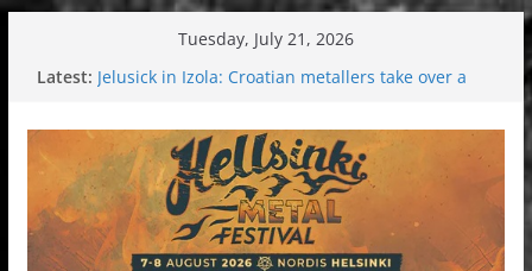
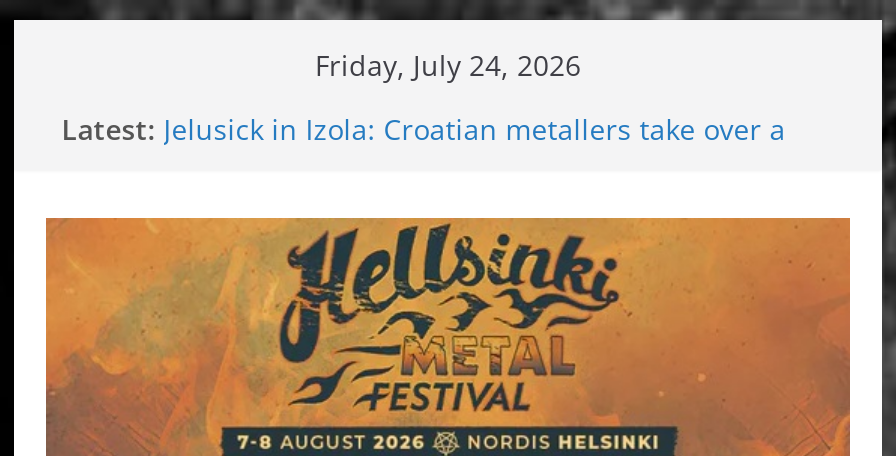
- Tuesday, July 21, 2026
+ Friday, July 24, 2026
